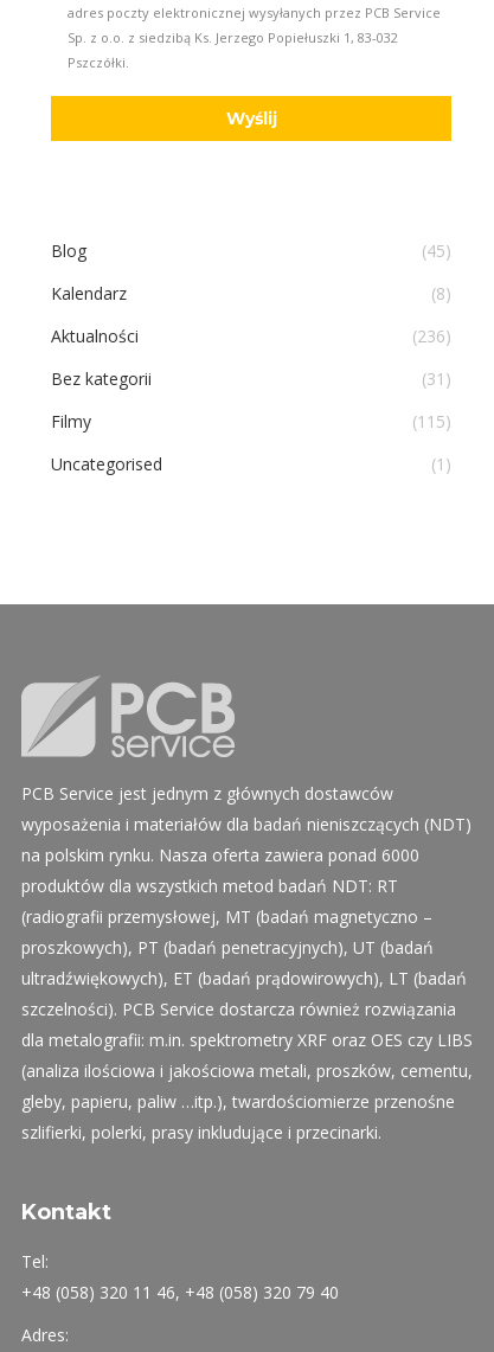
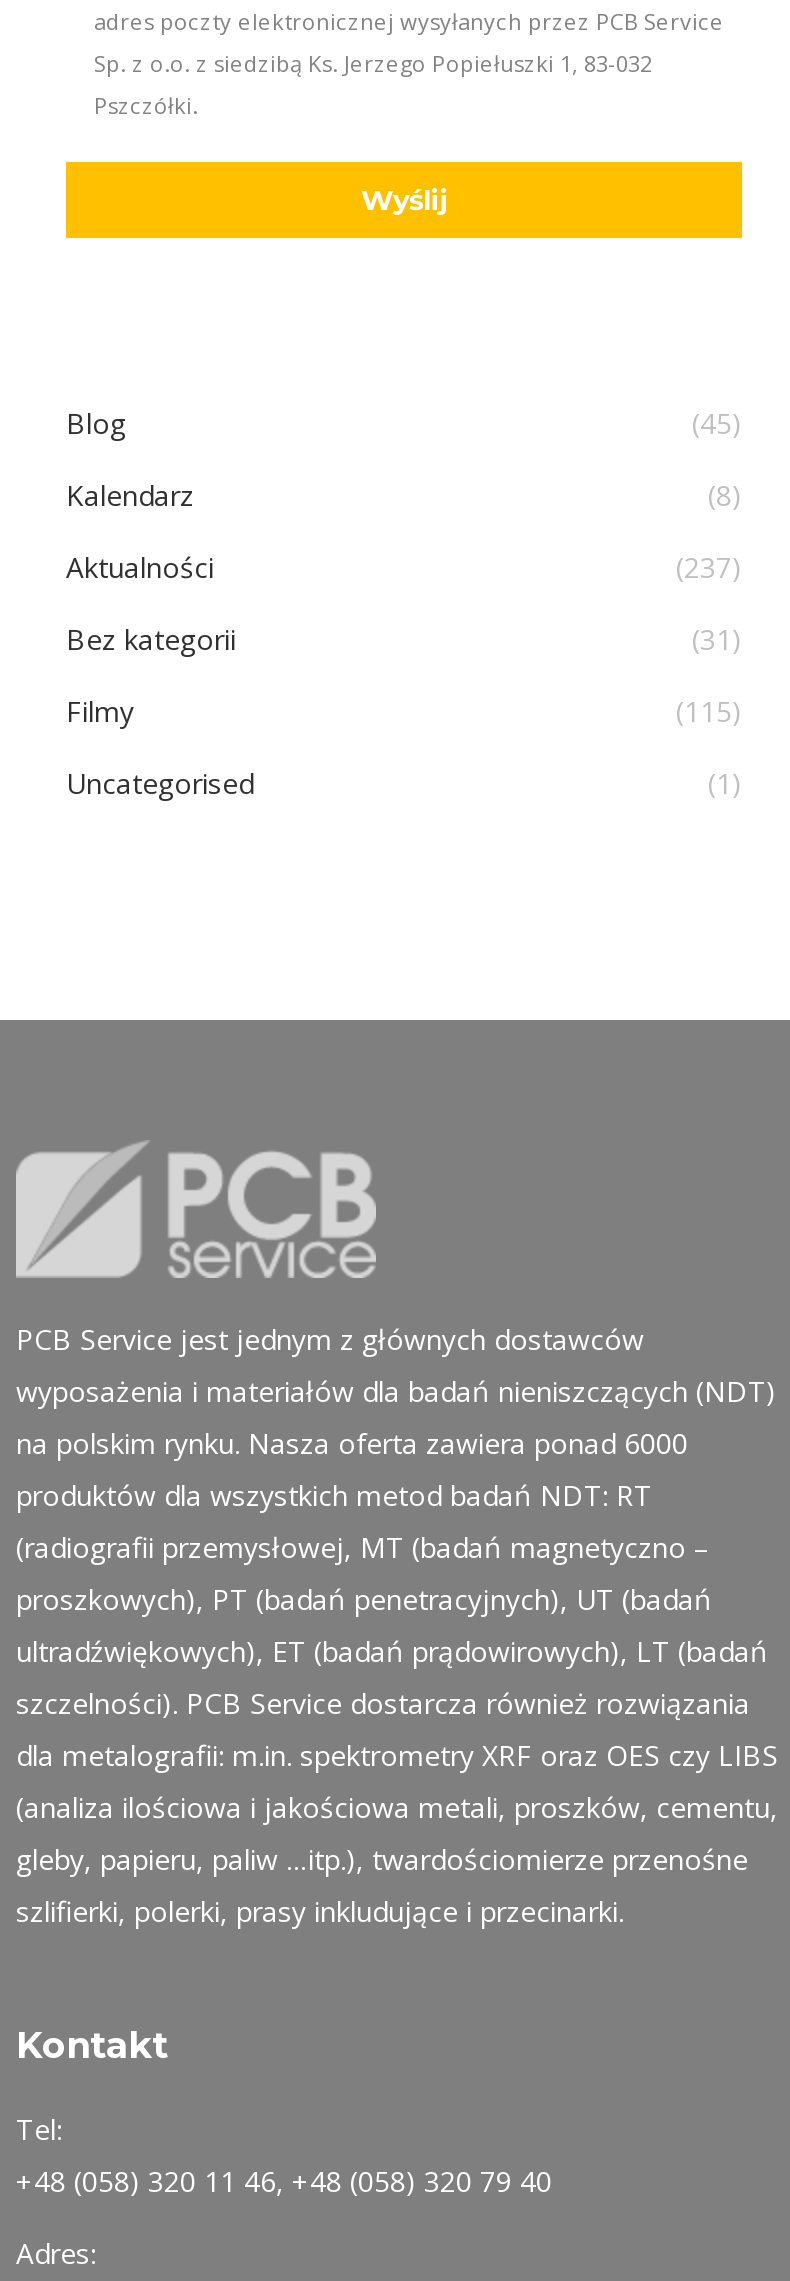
- (236)
+ (237)
